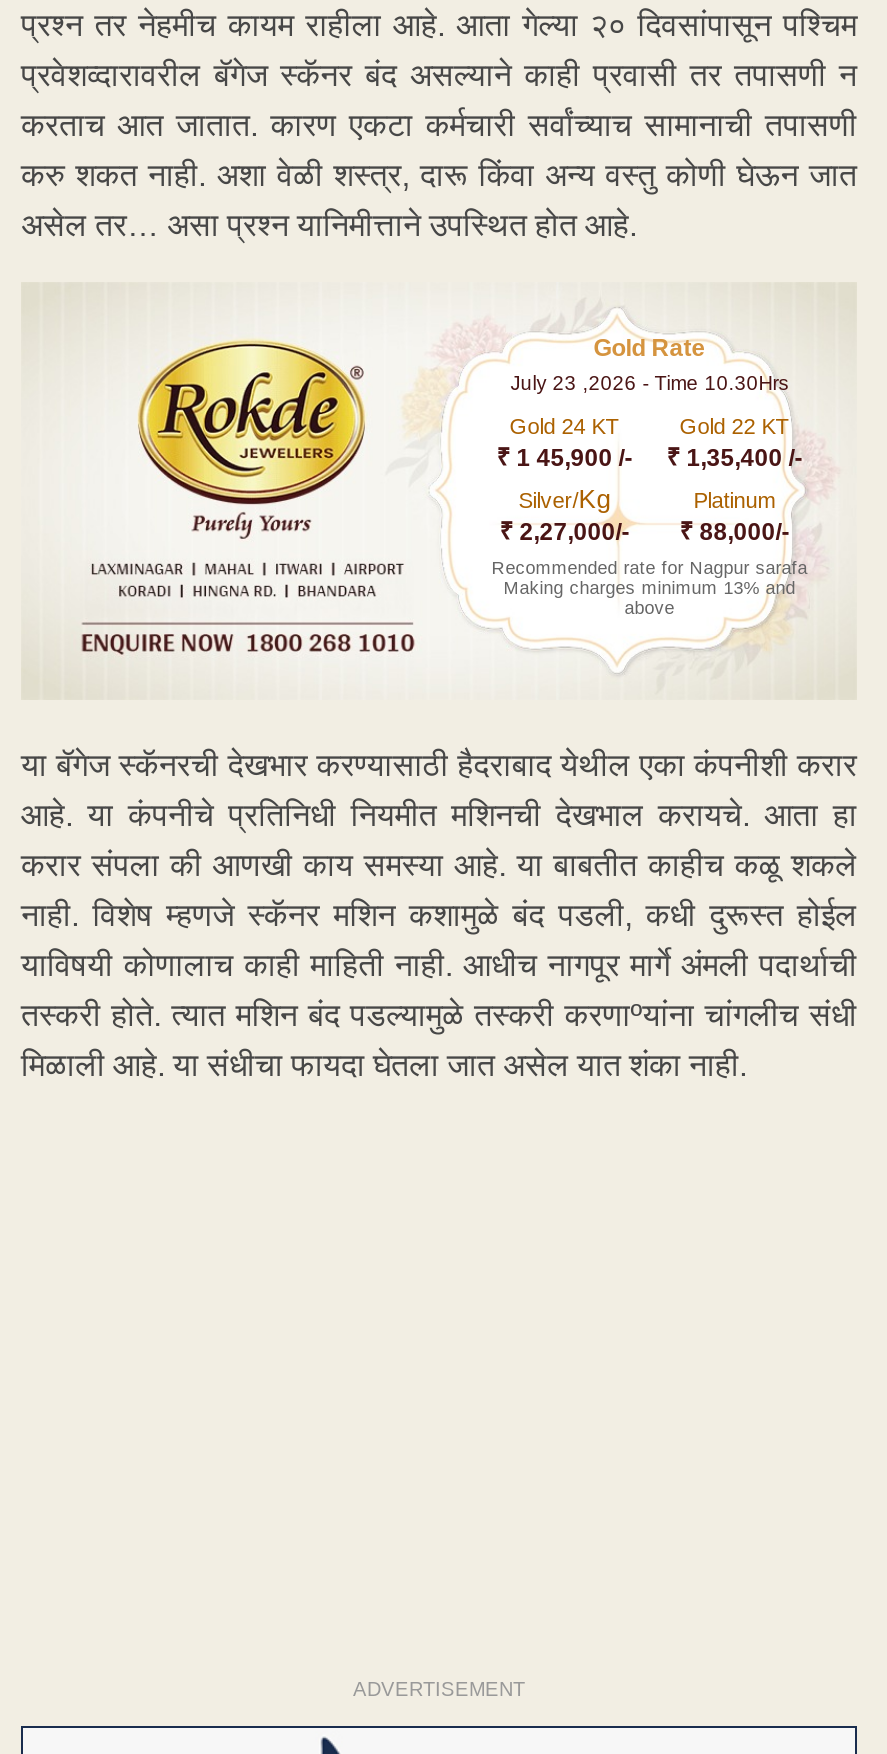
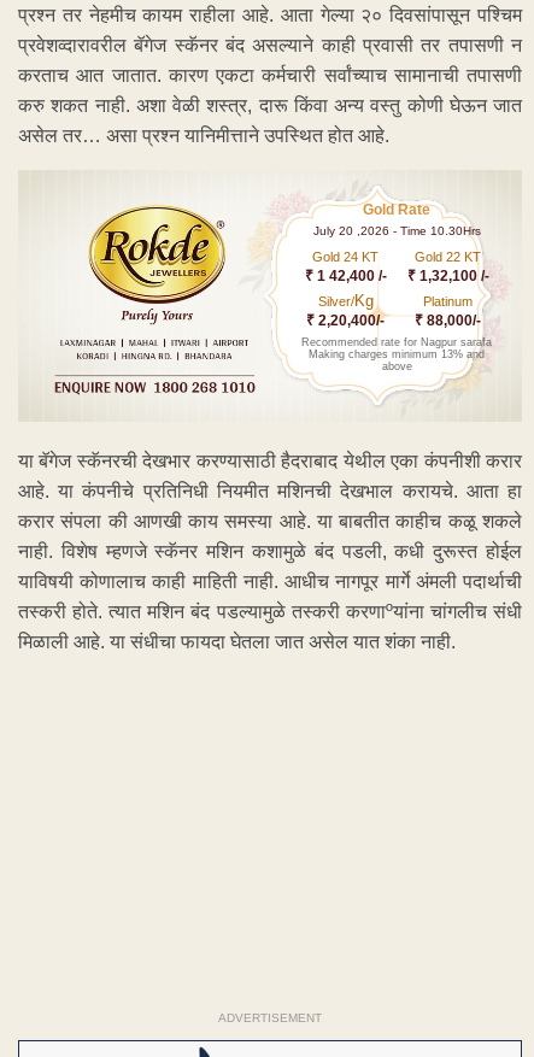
- July 23 ,2026 - Time 10.30Hrs
+ July 20 ,2026 - Time 10.30Hrs

- ₹ 1 45,900 /-
+ ₹ 1 42,400 /-

- ₹ 1,35,400 /-
+ ₹ 1,32,100 /-

- ₹ 2,27,000/- ₹ 88,000/-
+ ₹ 2,20,400/- ₹ 88,000/-
